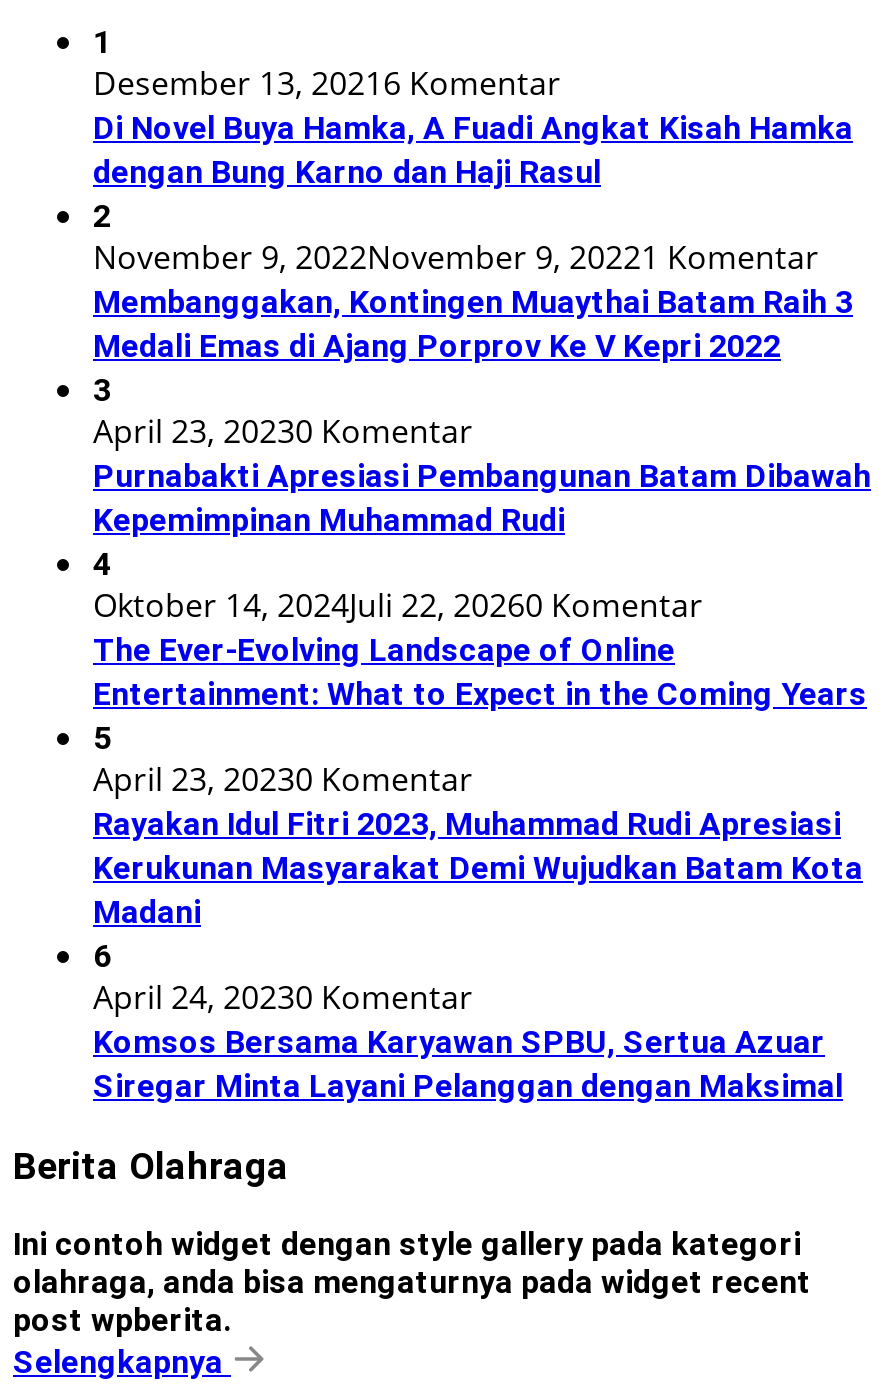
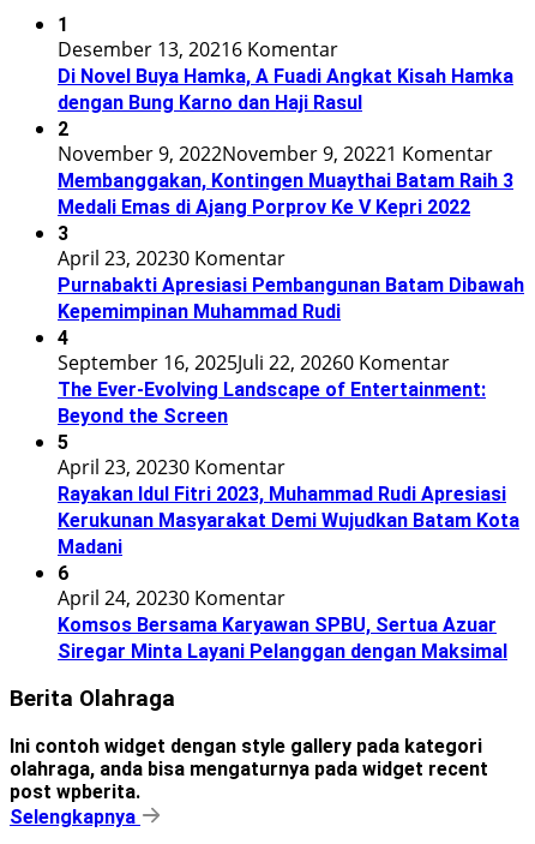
- Oktober 14, 2024Juli 22, 20260 Komentar
- The Ever-Evolving Landscape of Online
- Entertainment: What to Expect in the Coming Years
+ September 16, 2025Juli 22, 20260 Komentar
+ The Ever-Evolving Landscape of Entertainment:
+ Beyond the Screen
